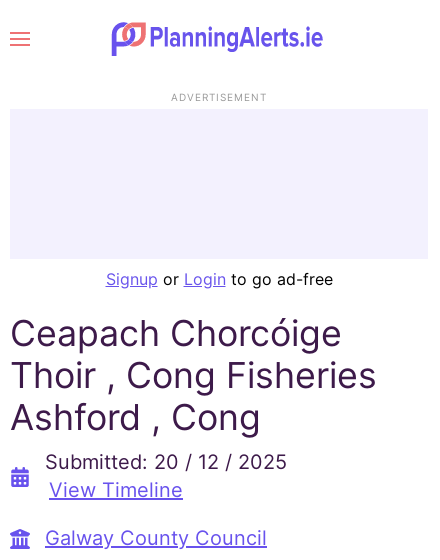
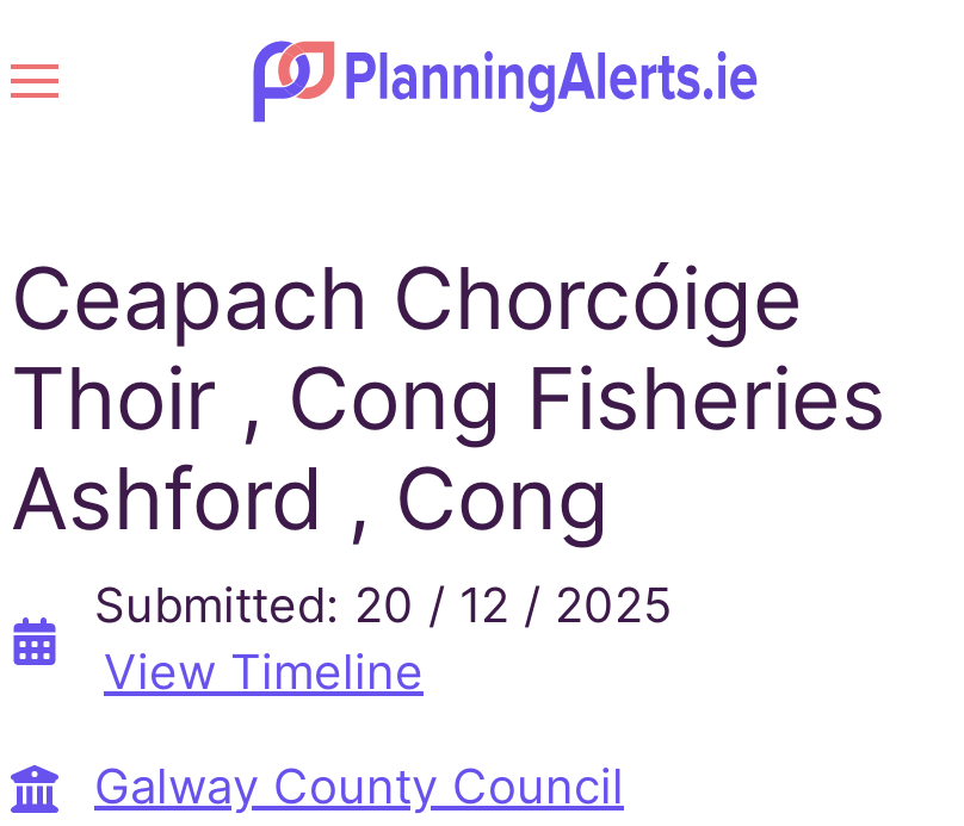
- ADVERTISEMENT

- Signup or Login to go ad-free
